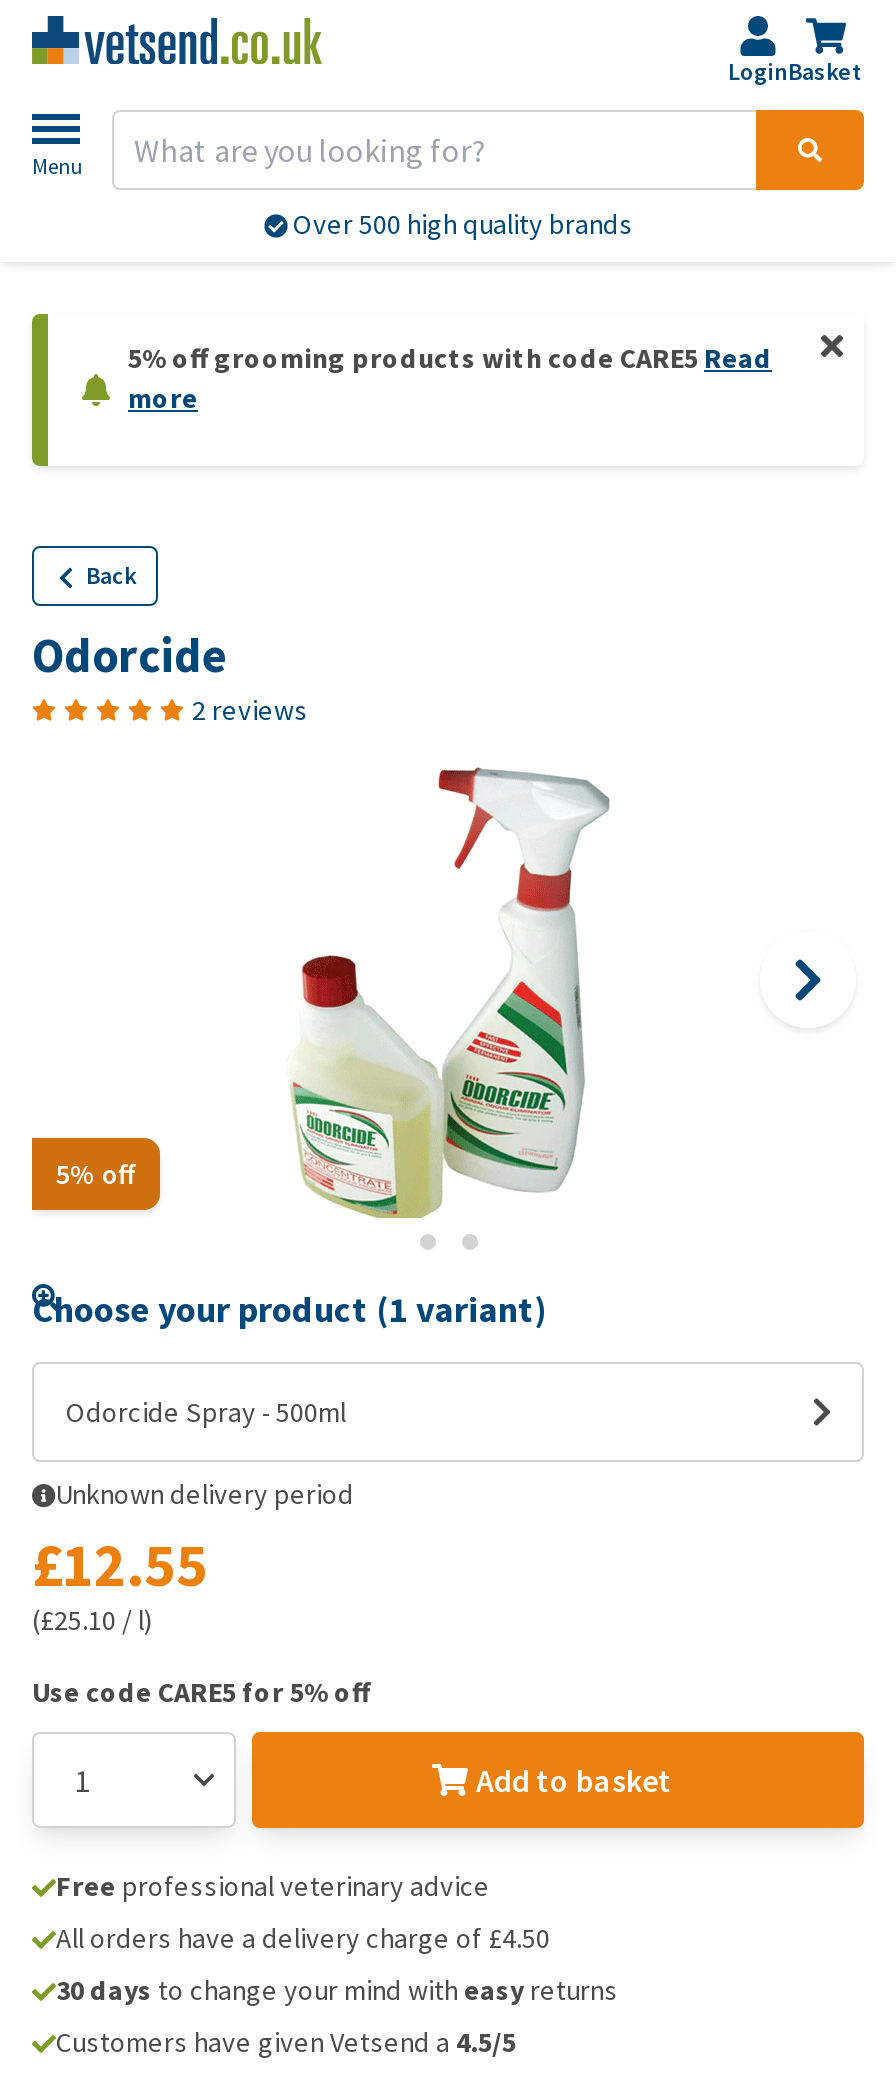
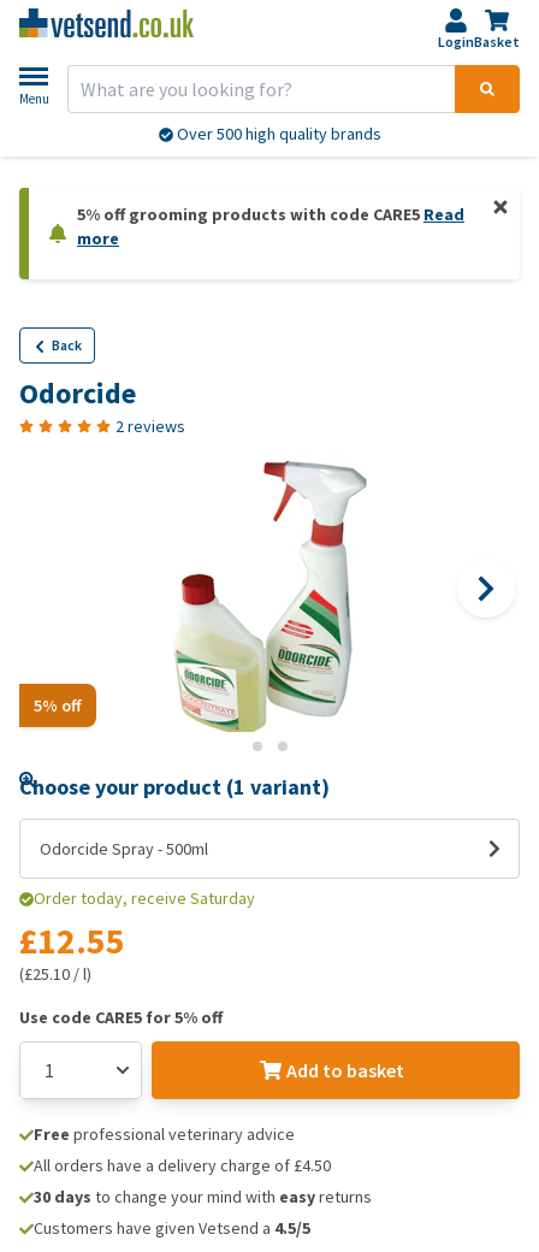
- Unknown delivery period
+ Order today, receive Saturday
